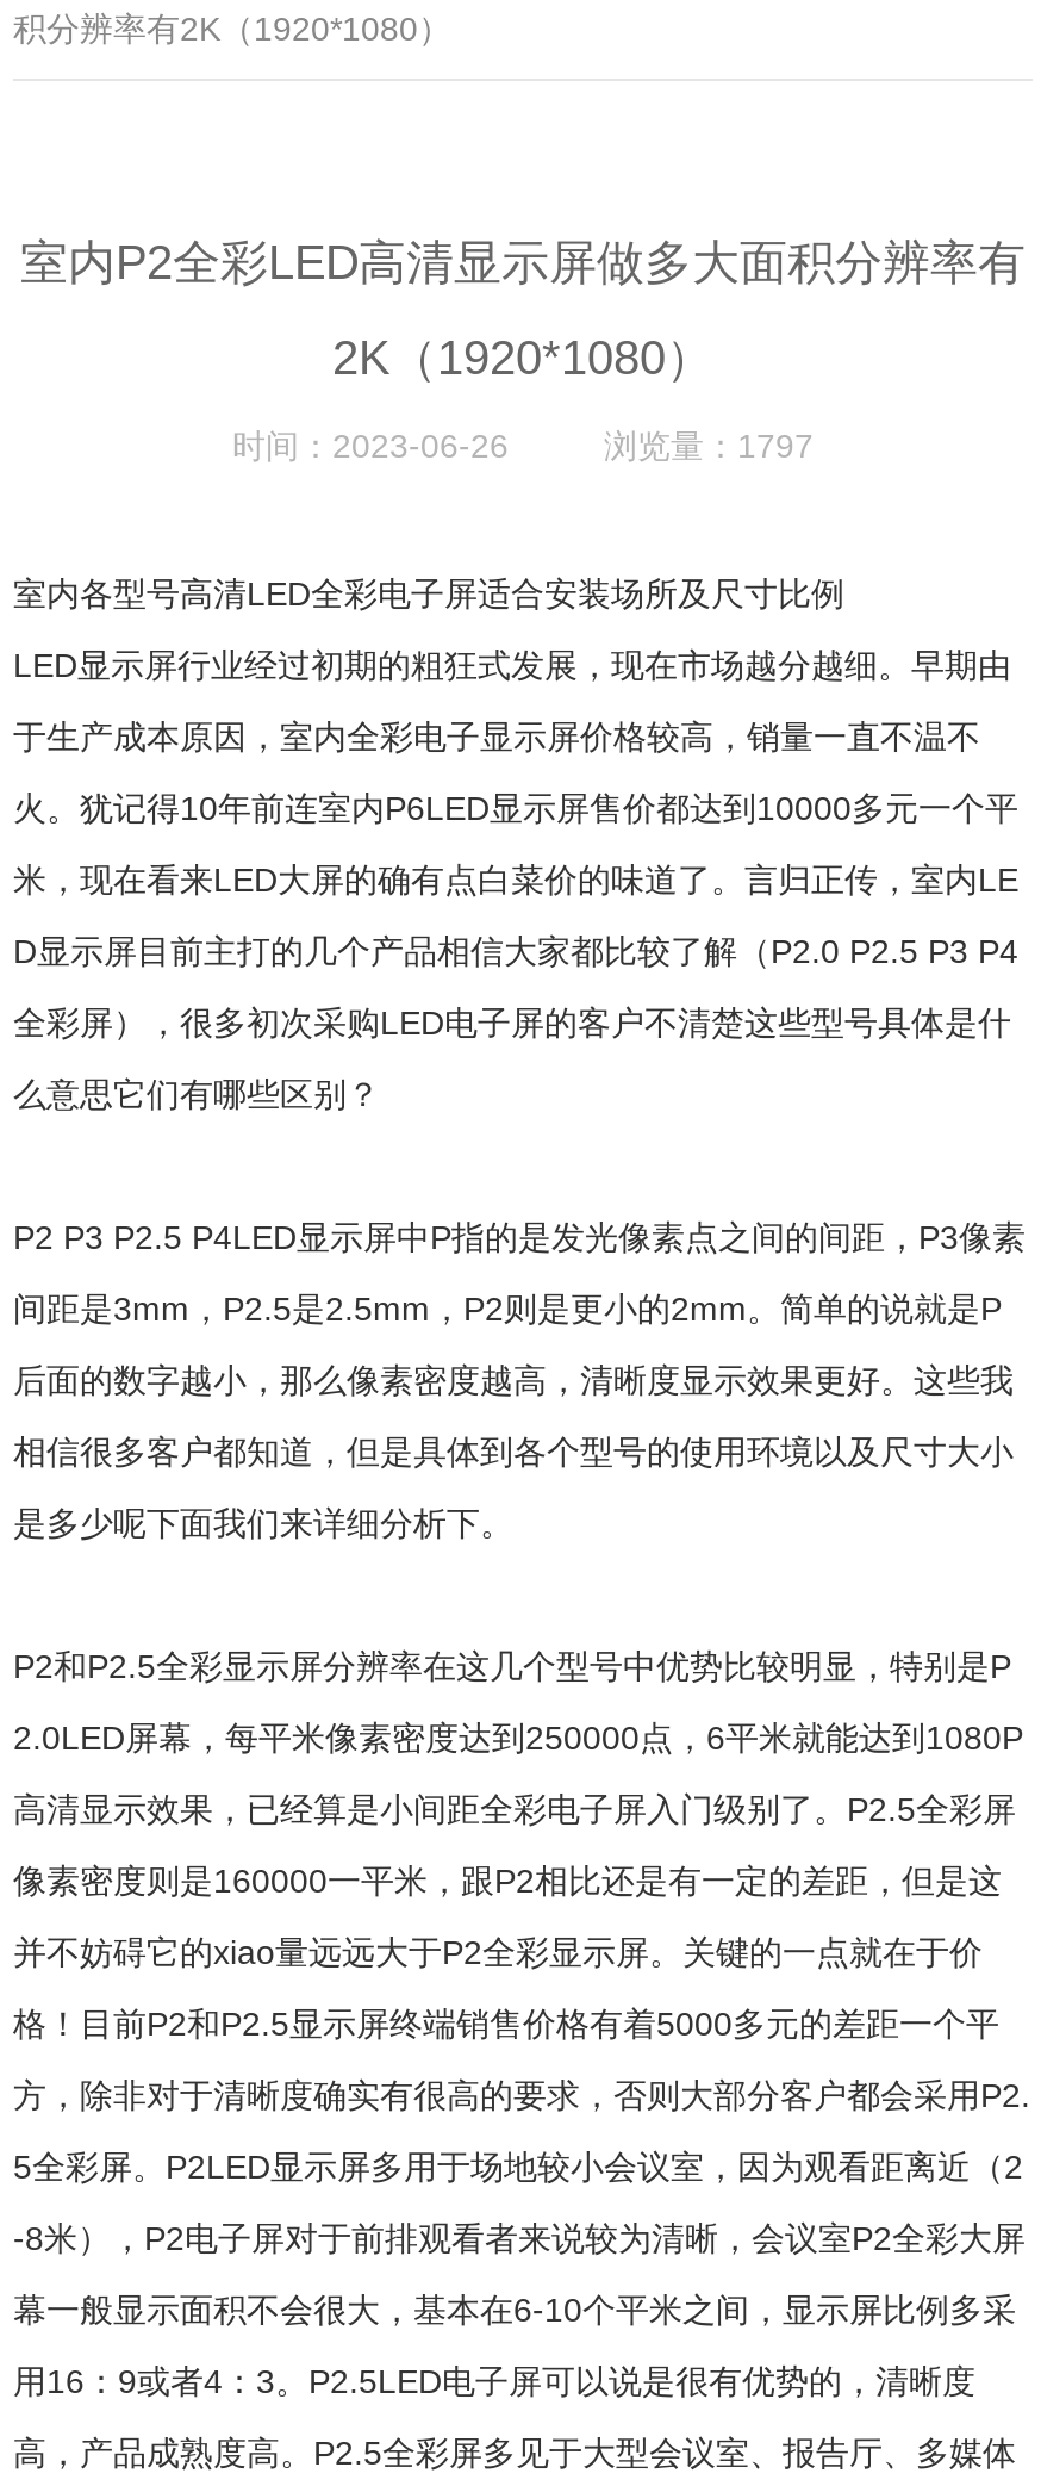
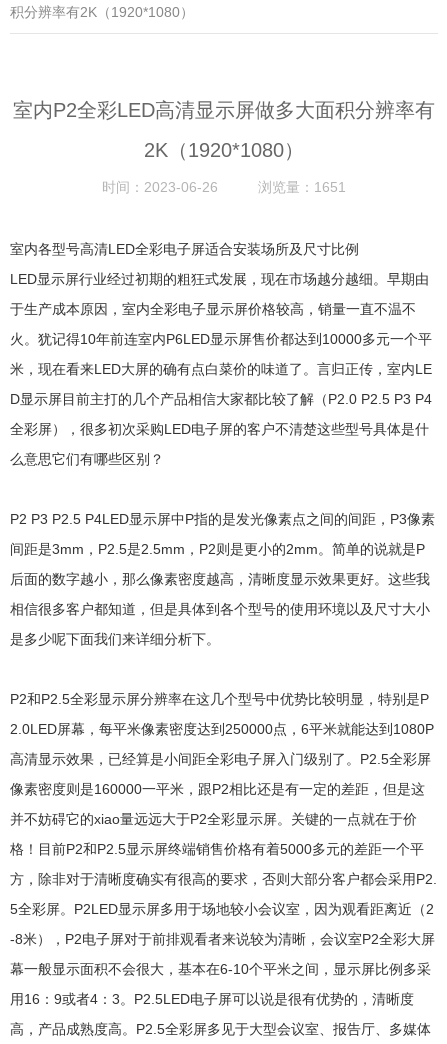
- 浏览量：1797
+ 浏览量：1651
